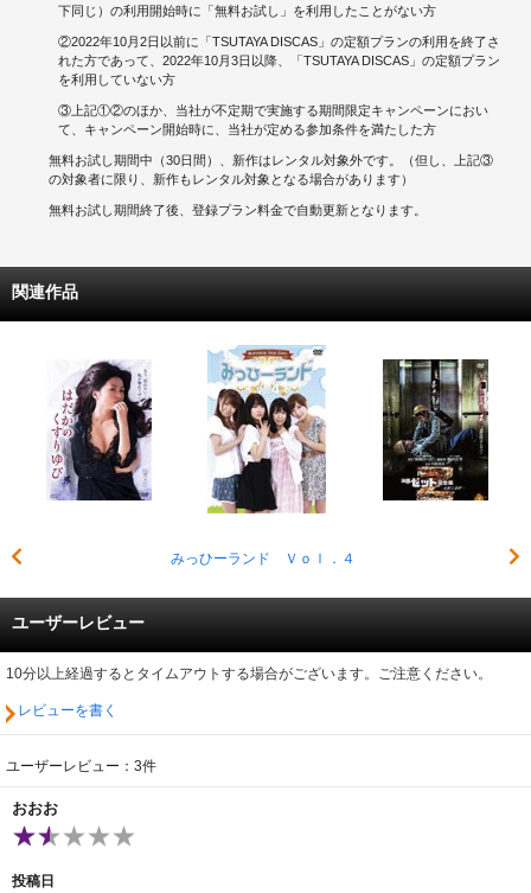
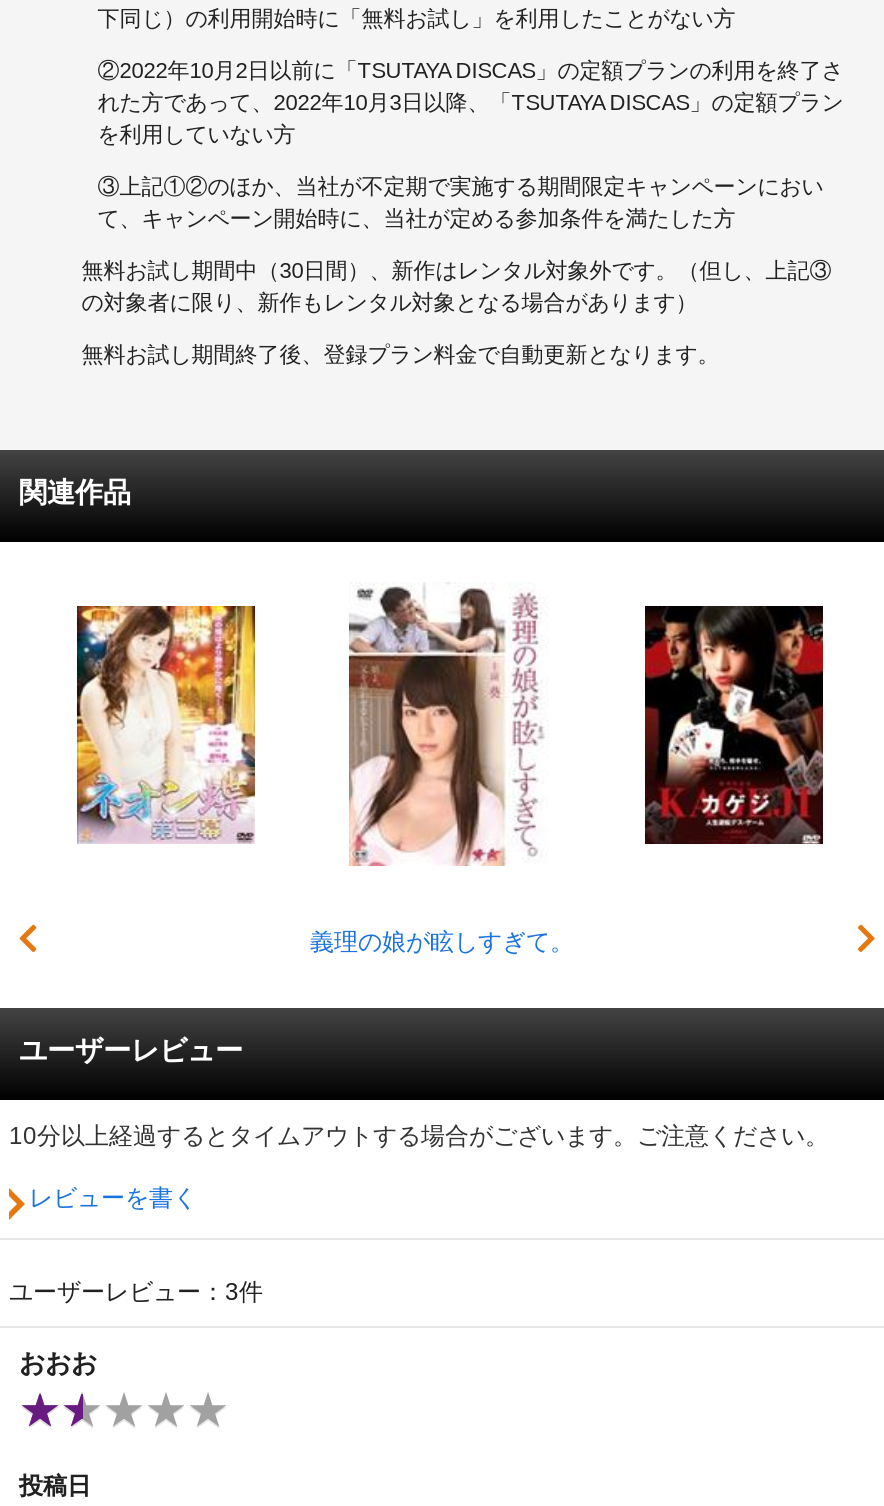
- [image]
- みっひーランド Ｖｏｌ．４
+ [image]
+ 義理の娘が眩しすぎて。

- [image]
+ [image]

- [image]
+ [image]
